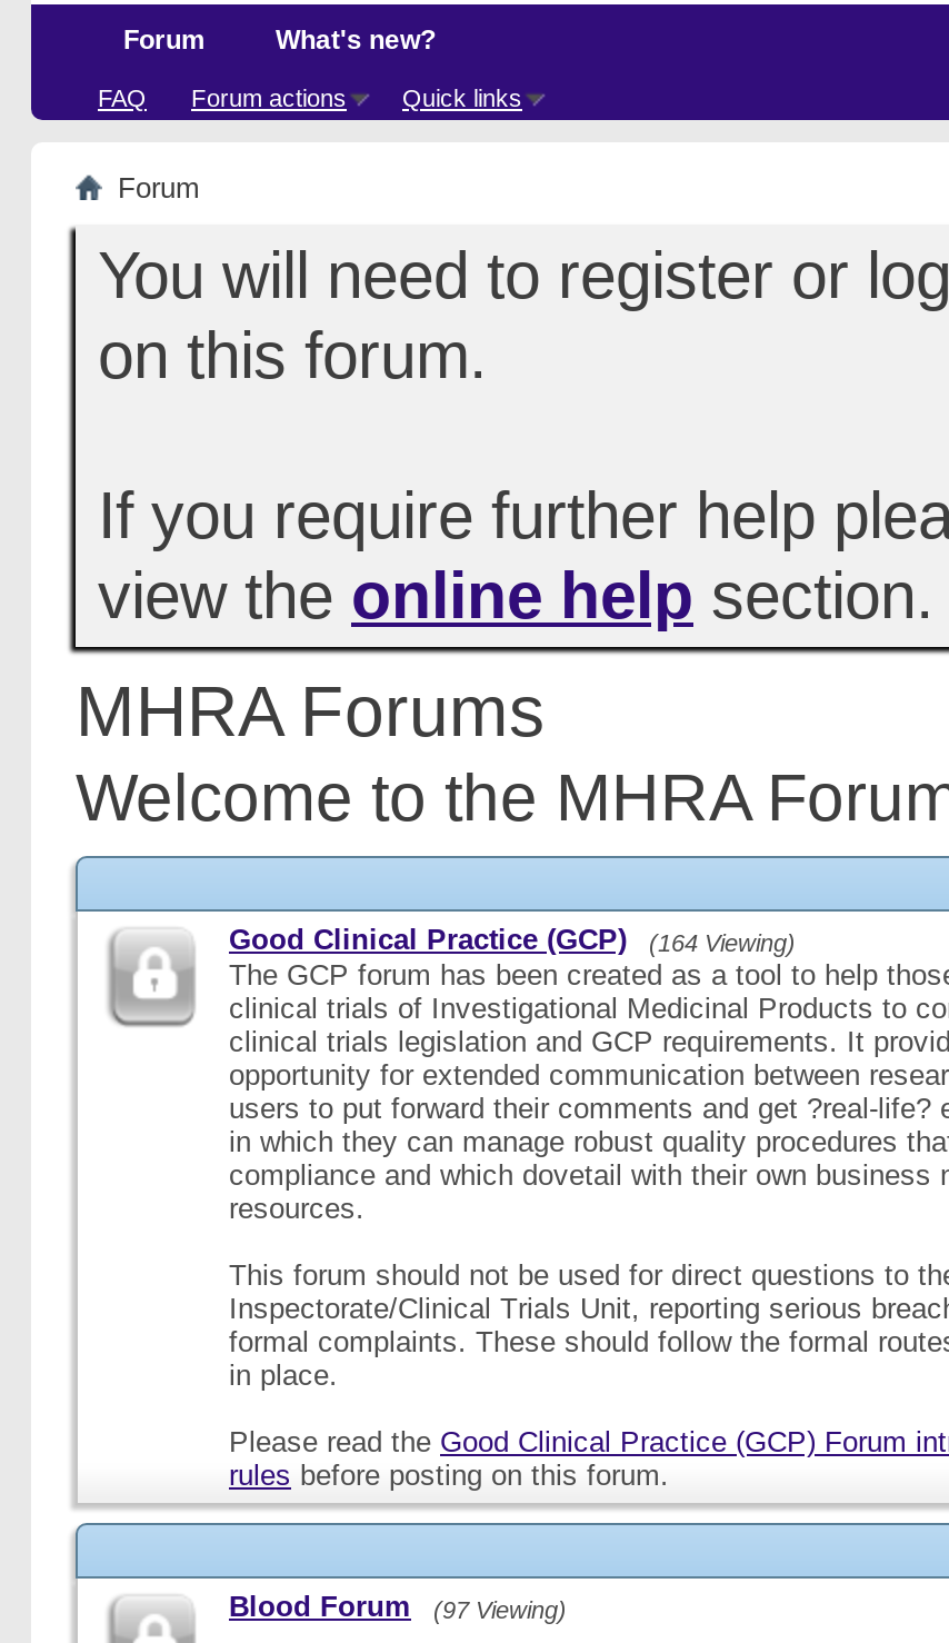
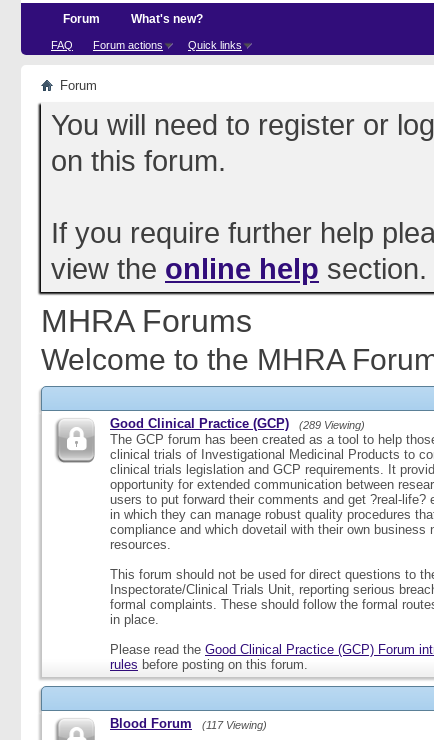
- Good Clinical Practice (GCP) (164 Viewing)
+ Good Clinical Practice (GCP) (289 Viewing)

- Blood Forum (97 Viewing)
+ Blood Forum (117 Viewing)
